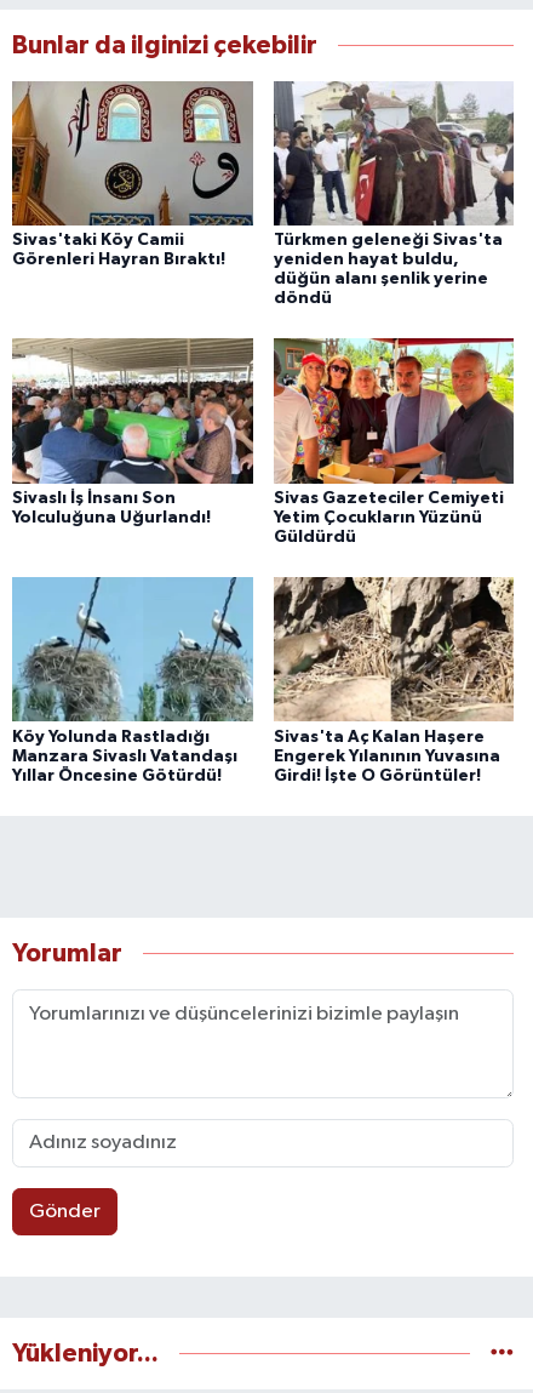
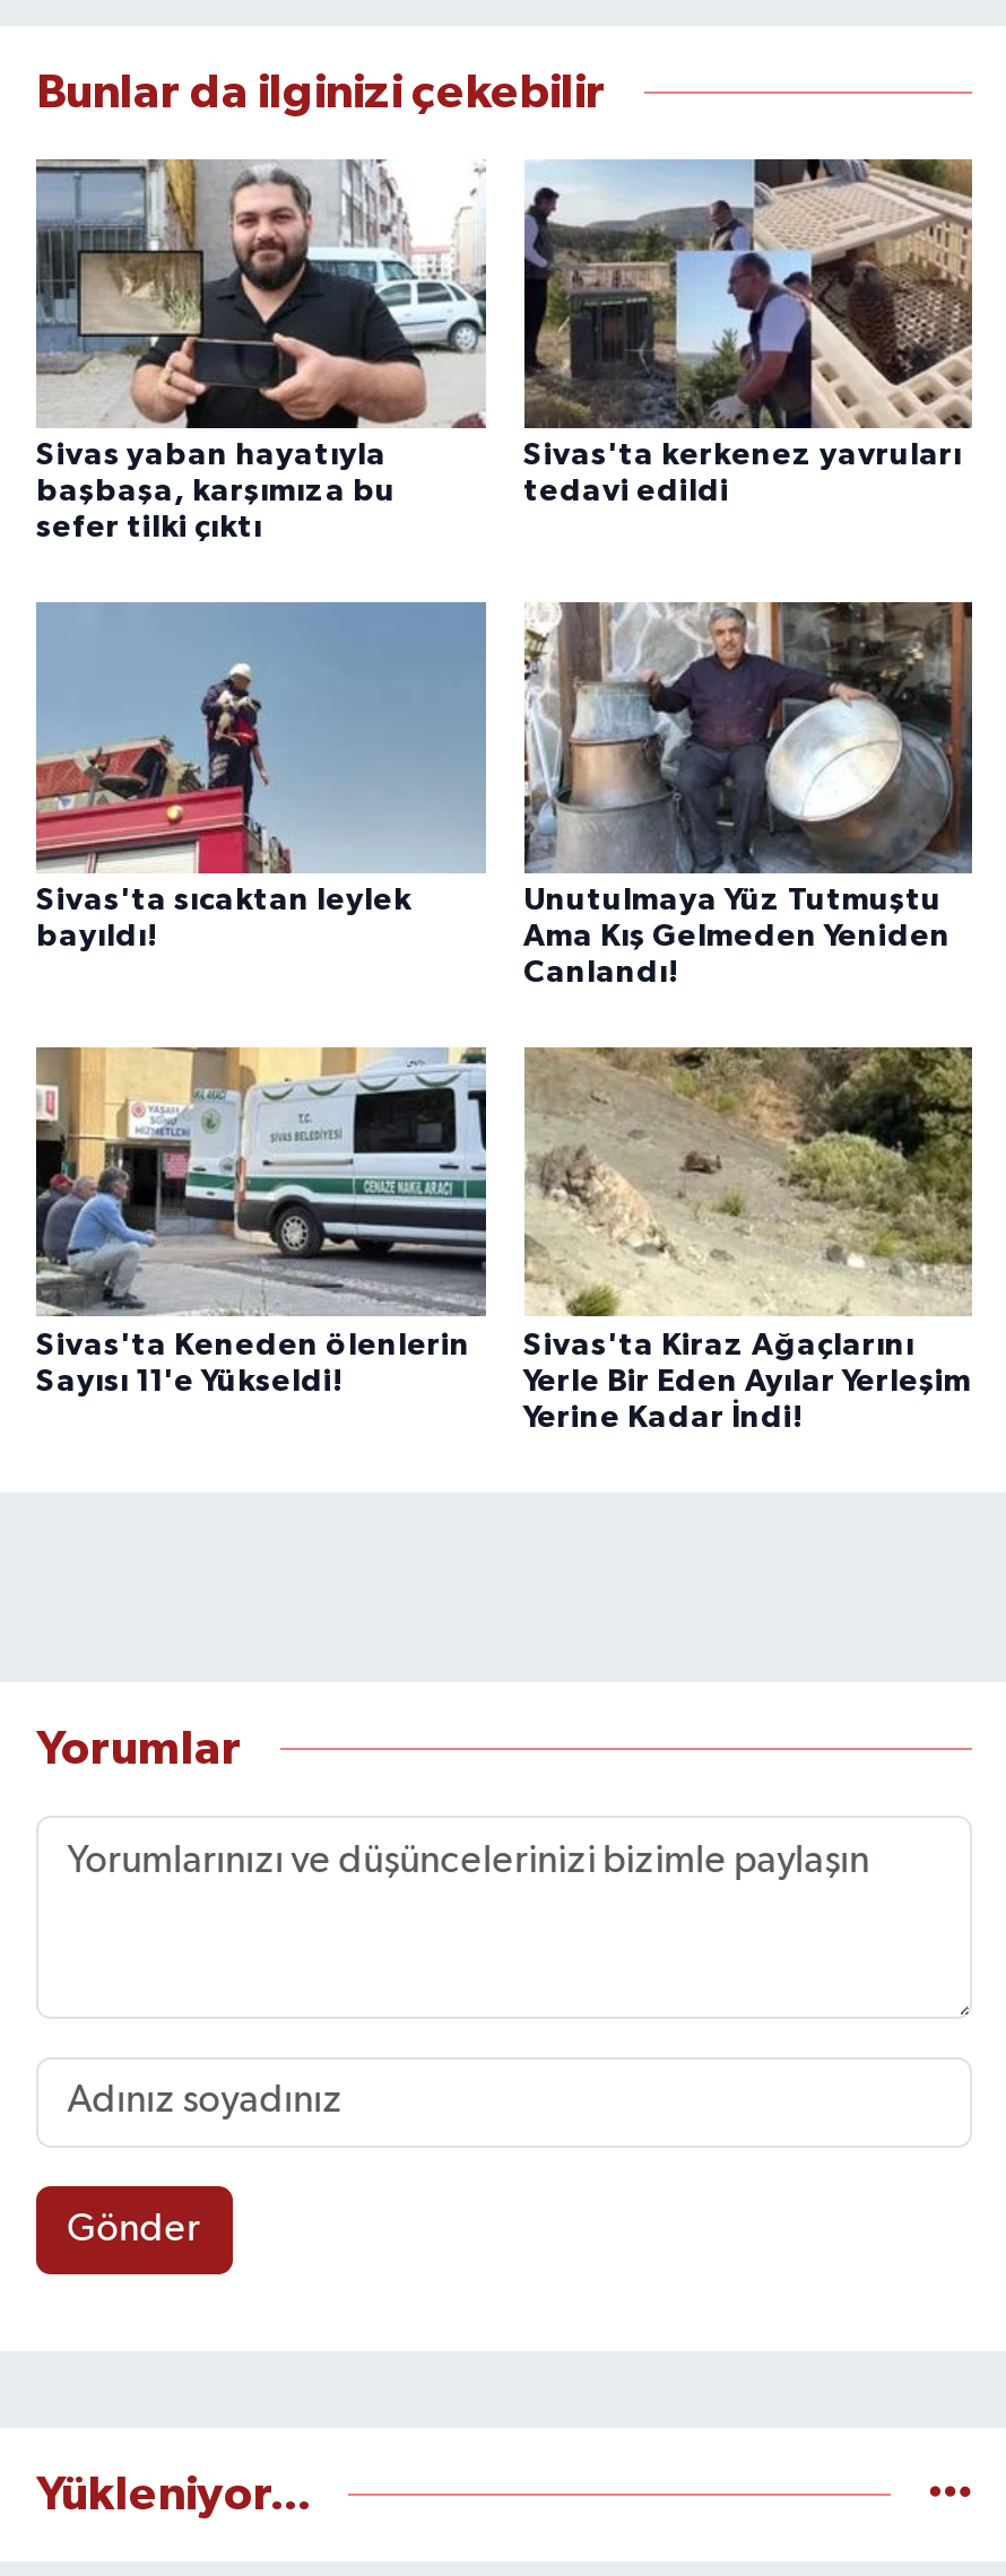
- [image]
- Sivas'taki Köy Camii
- Görenleri Hayran Bıraktı!
+ [image]
+ Sivas yaban hayatıyla
+ başbaşa, karşımıza bu
+ sefer tilki çıktı

- [image]
- Türkmen geleneği Sivas'ta
- yeniden hayat buldu,
- düğün alanı şenlik yerine
- döndü
+ [image]
+ Sivas'ta kerkenez yavruları
+ tedavi edildi

- [image]
- Sivaslı İş İnsanı Son
- Yolculuğuna Uğurlandı!
+ [image]
+ Sivas'ta sıcaktan leylek
+ bayıldı!

- [image]
- Sivas Gazeteciler Cemiyeti
- Yetim Çocukların Yüzünü
- Güldürdü
+ [image]
+ Unutulmaya Yüz Tutmuştu
+ Ama Kış Gelmeden Yeniden
+ Canlandı!

- [image]
- Köy Yolunda Rastladığı
- Manzara Sivaslı Vatandaşı
- Yıllar Öncesine Götürdü!
+ [image]
+ Sivas'ta Keneden ölenlerin
+ Sayısı 11'e Yükseldi!

- [image]
- Sivas'ta Aç Kalan Haşere
- Engerek Yılanının Yuvasına
- Girdi! İşte O Görüntüler!
+ [image]
+ Sivas'ta Kiraz Ağaçlarını
+ Yerle Bir Eden Ayılar Yerleşim
+ Yerine Kadar İndi!
